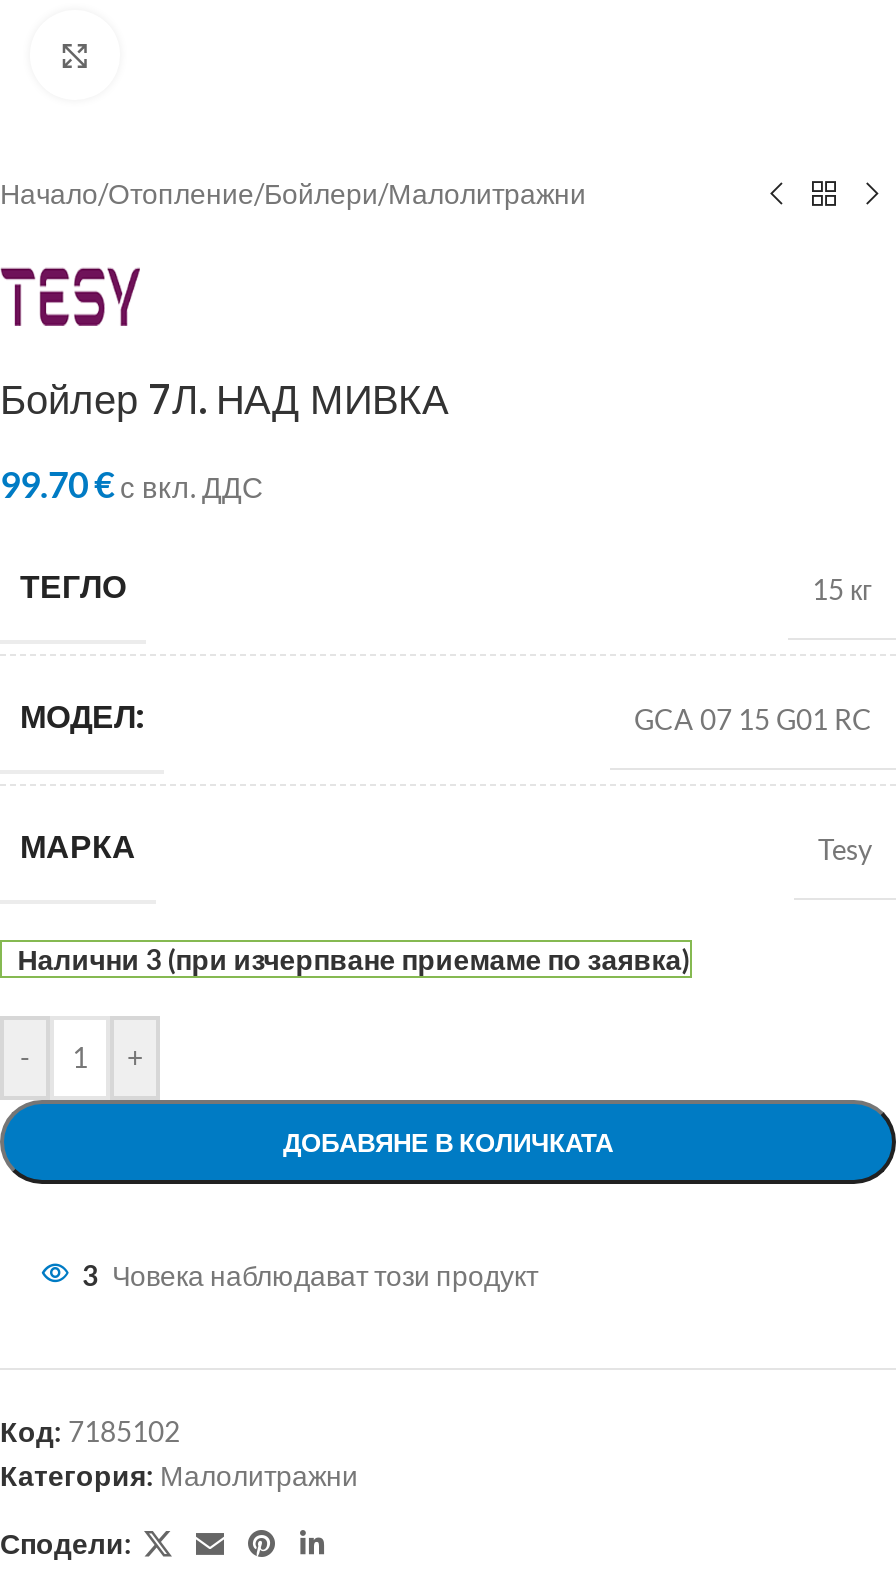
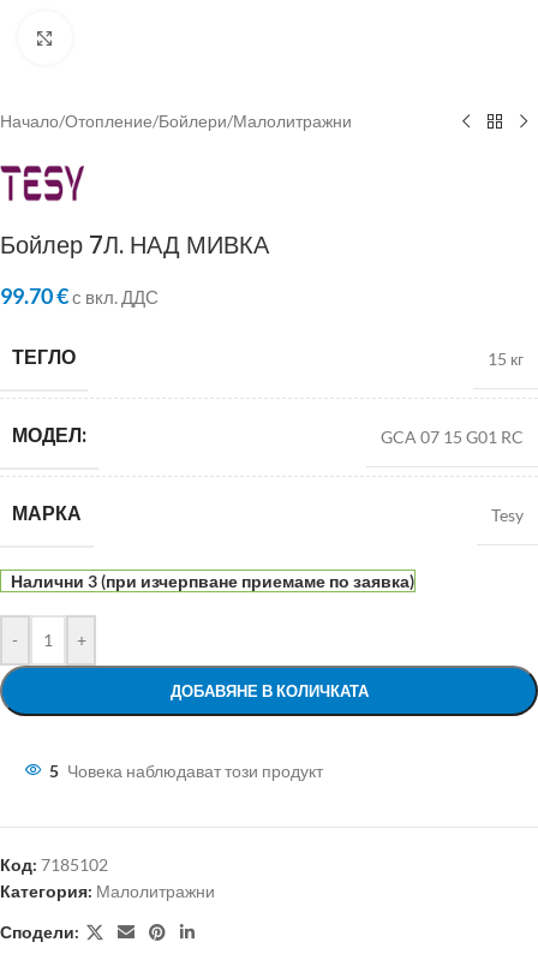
- 3 Човека наблюдават този продукт
+ 5 Човека наблюдават този продукт
